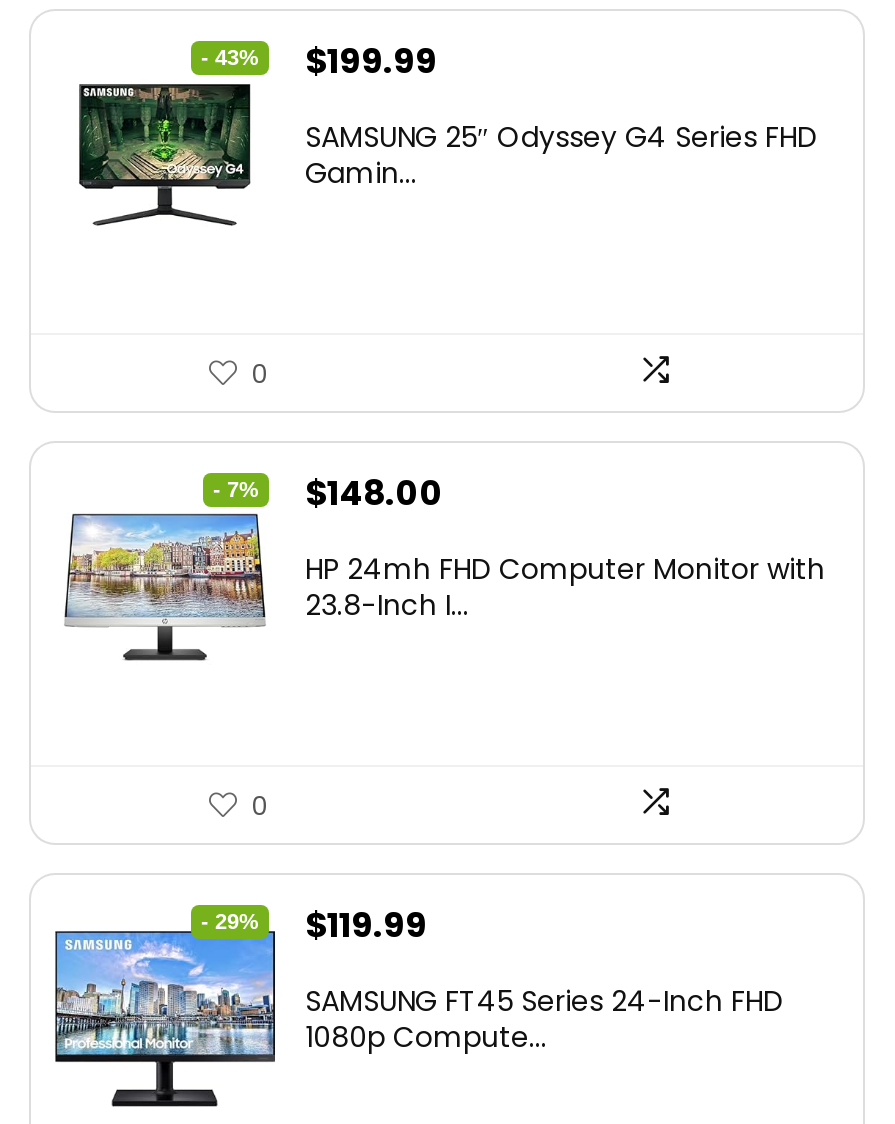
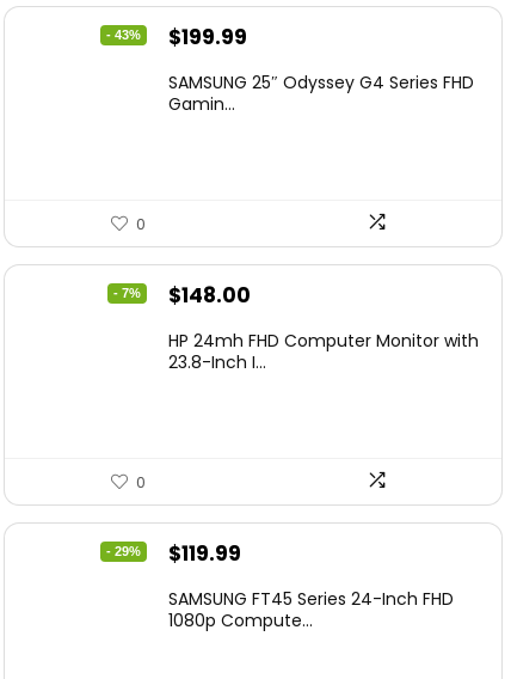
- [image]

- [image]

- [image]
